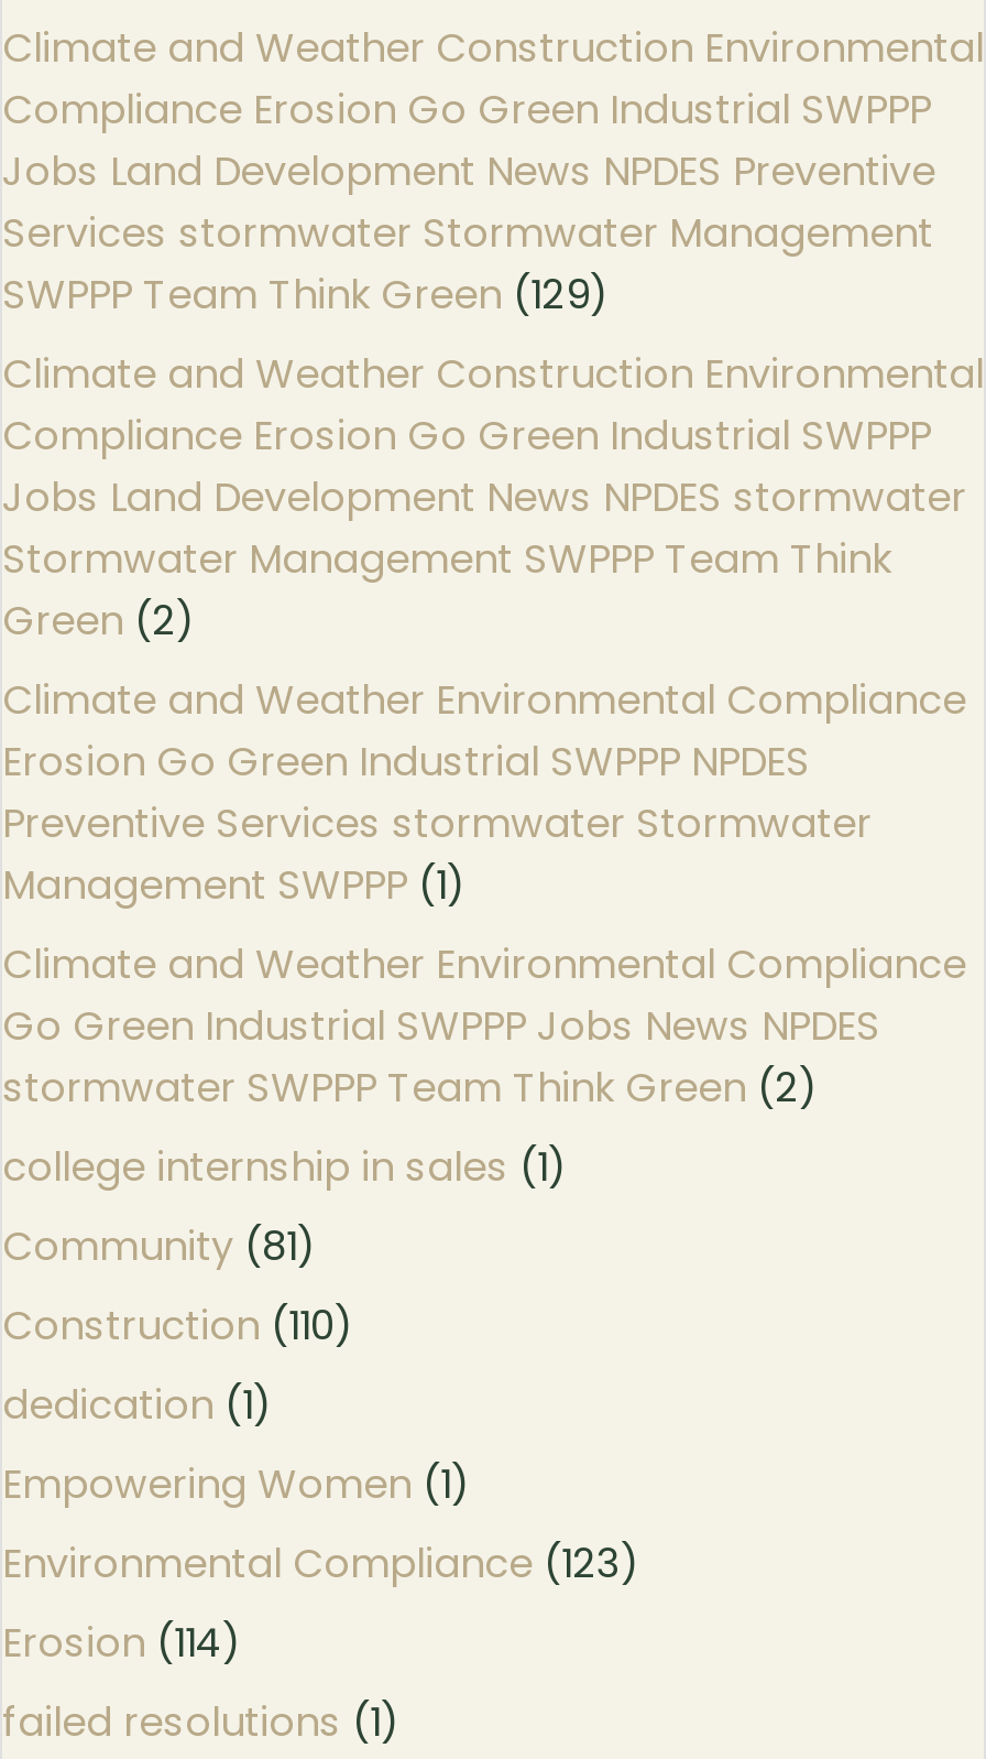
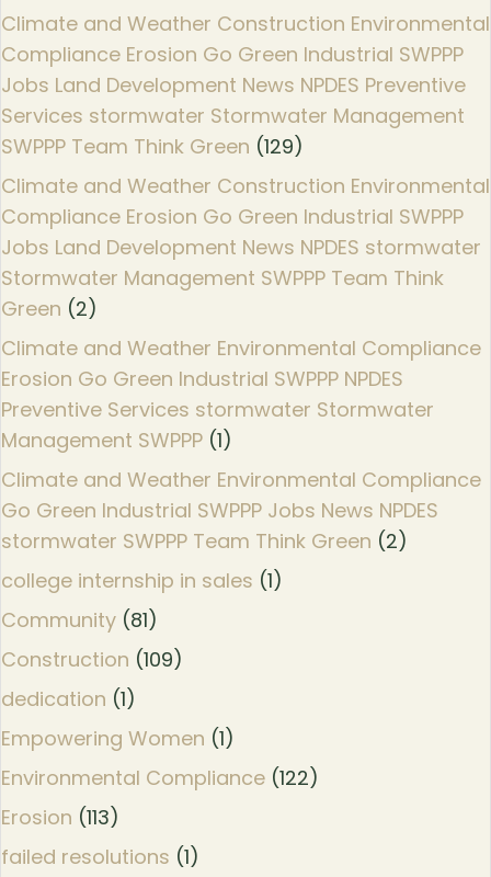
- Construction (110)
+ Construction (109)

- Environmental Compliance (123)
+ Environmental Compliance (122)

- Erosion (114)
+ Erosion (113)
